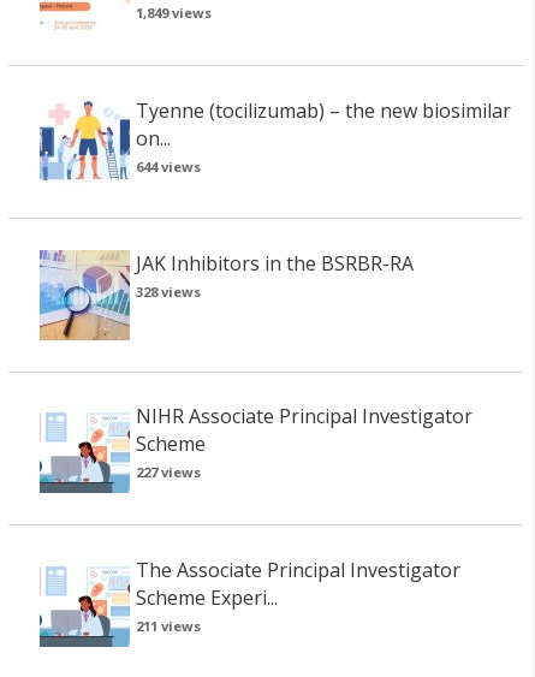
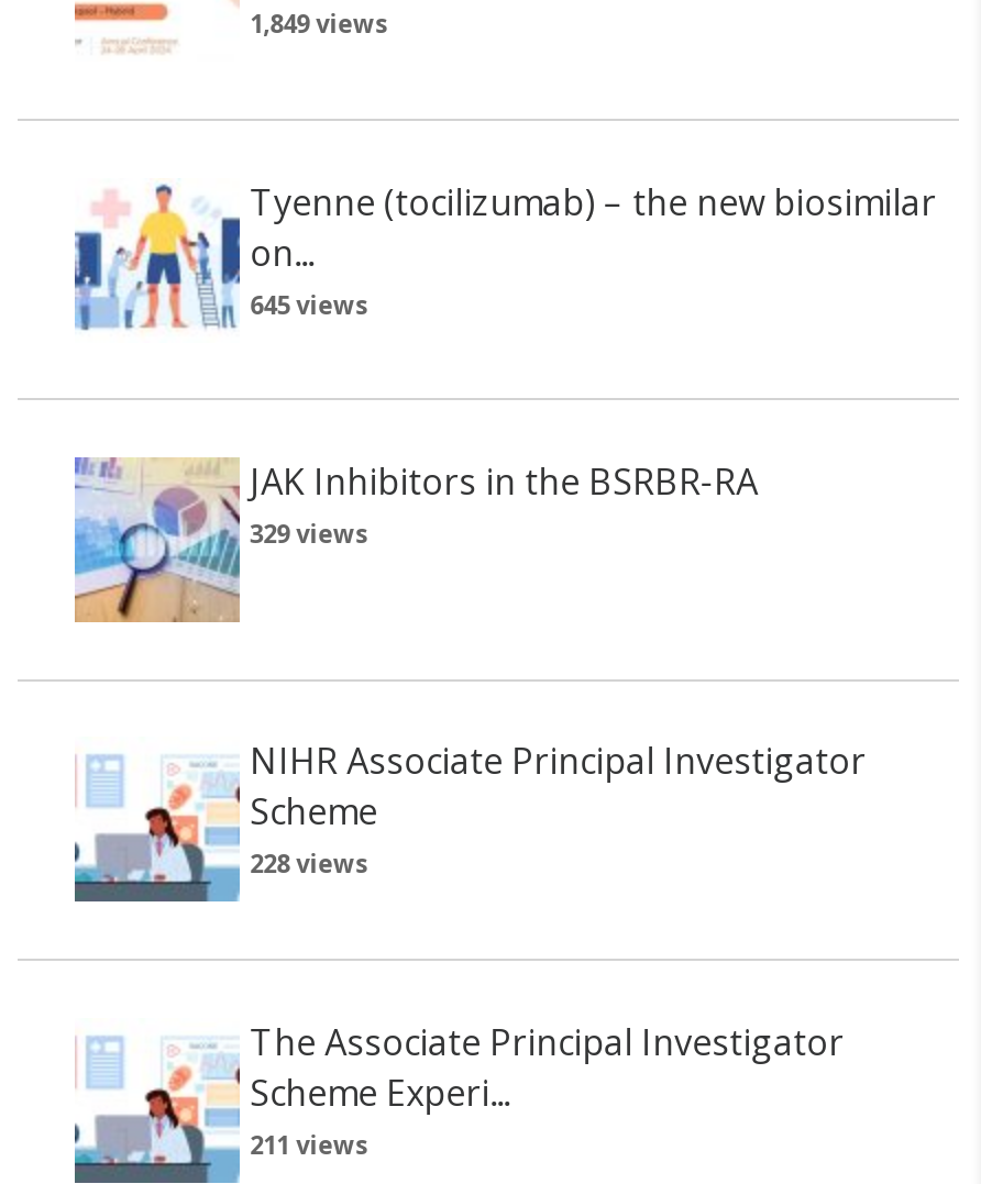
- 644 views
+ 645 views

- 328 views
+ 329 views

- 227 views
+ 228 views
